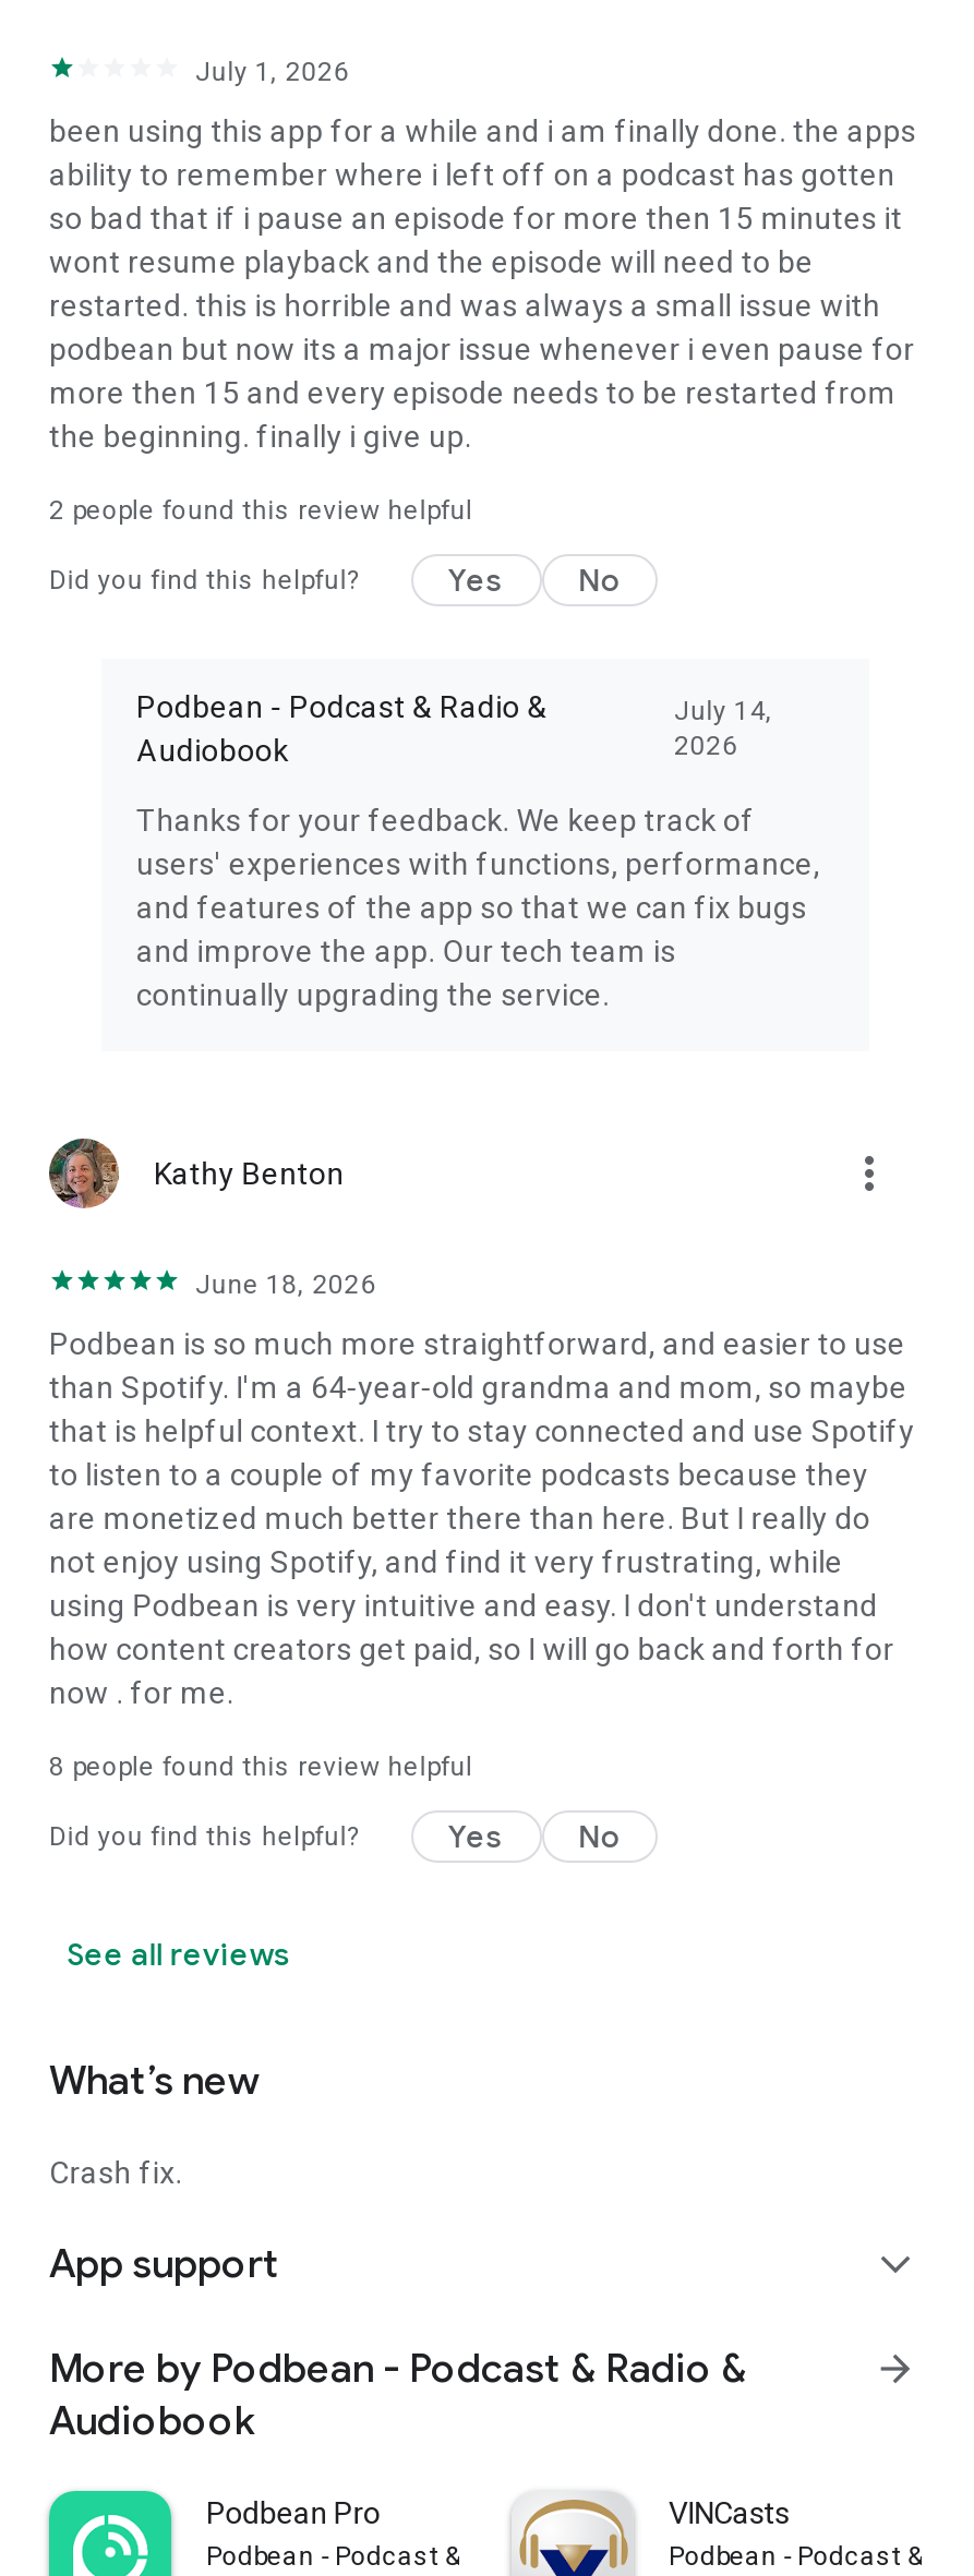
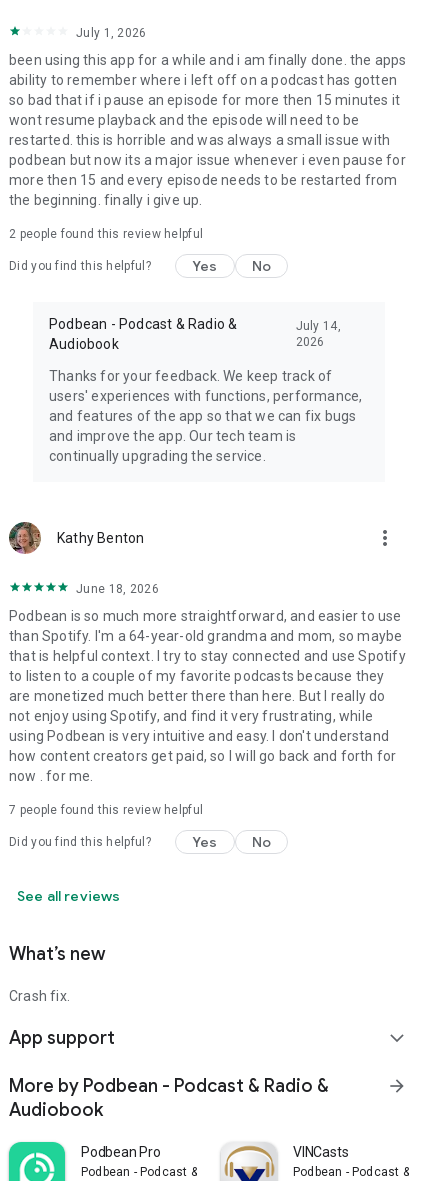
- 8 people found this review helpful
+ 7 people found this review helpful
